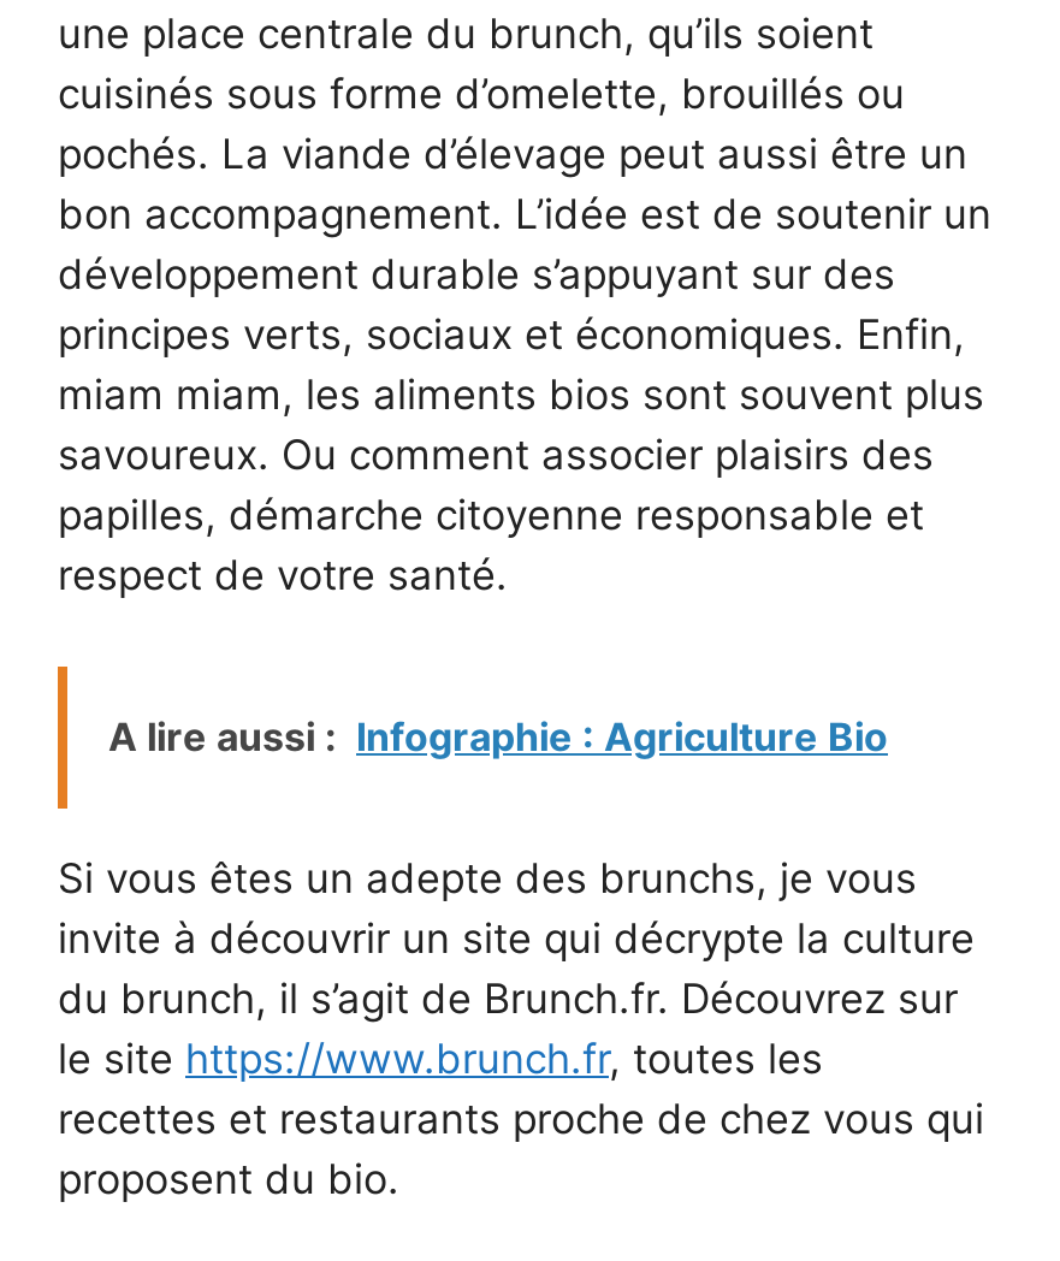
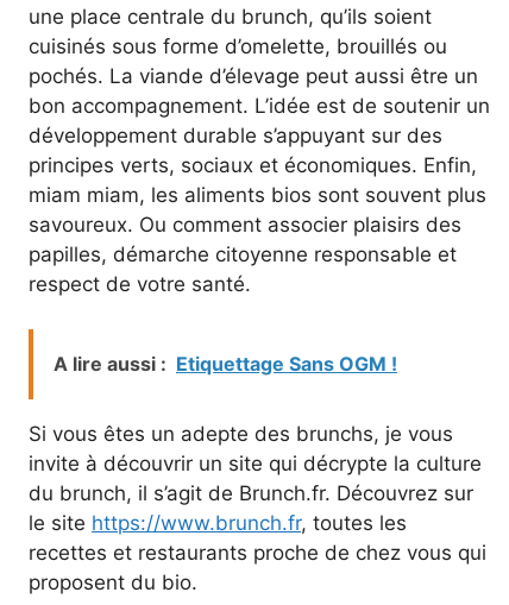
- A lire aussi : Infographie : Agriculture Bio
+ A lire aussi : Etiquettage Sans OGM !
